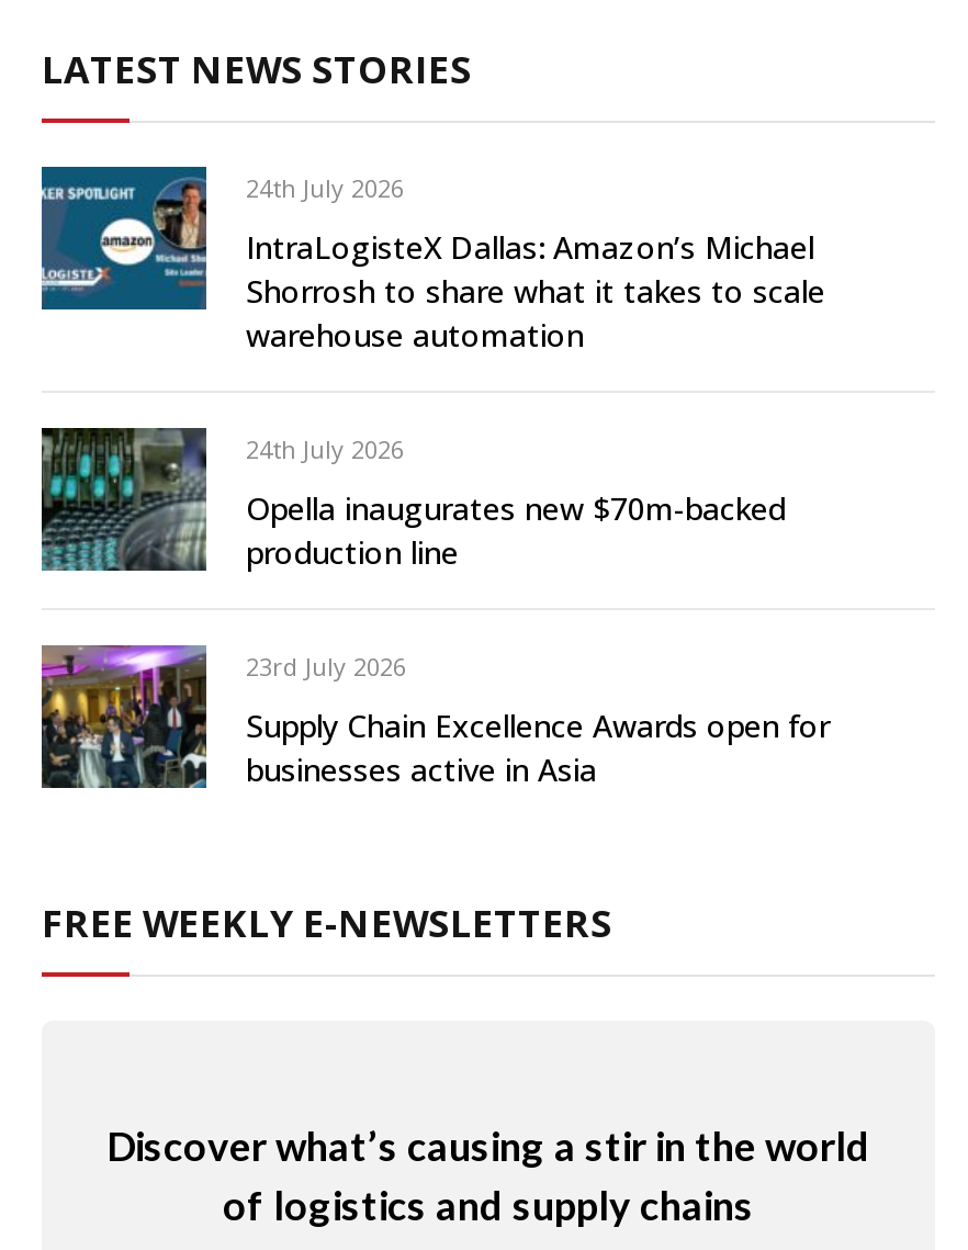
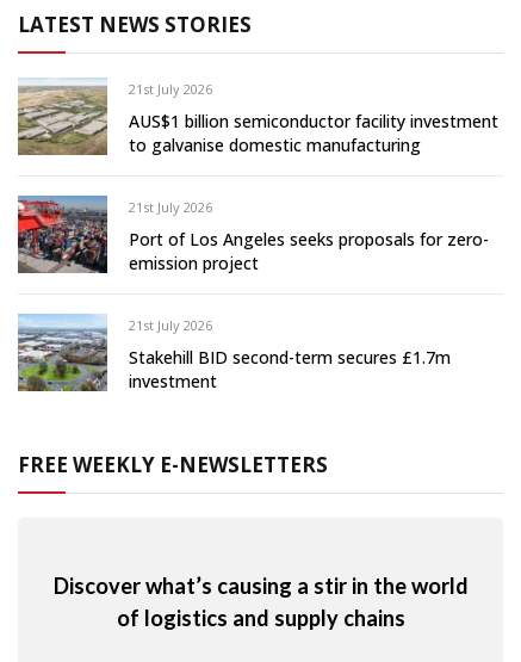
- [image]
- 24th July 2026
+ [image]
+ 21st July 2026

- IntraLogisteX Dallas: Amazon’s Michael
- Shorrosh to share what it takes to scale
- warehouse automation
+ AUS$1 billion semiconductor facility investment
+ to galvanise domestic manufacturing

- [image]
- 24th July 2026
+ [image]
+ 21st July 2026

- Opella inaugurates new $70m-backed
- production line
+ Port of Los Angeles seeks proposals for zero-
+ emission project

- [image]
- 23rd July 2026
+ [image]
+ 21st July 2026

- Supply Chain Excellence Awards open for
- businesses active in Asia
+ Stakehill BID second-term secures £1.7m
+ investment
